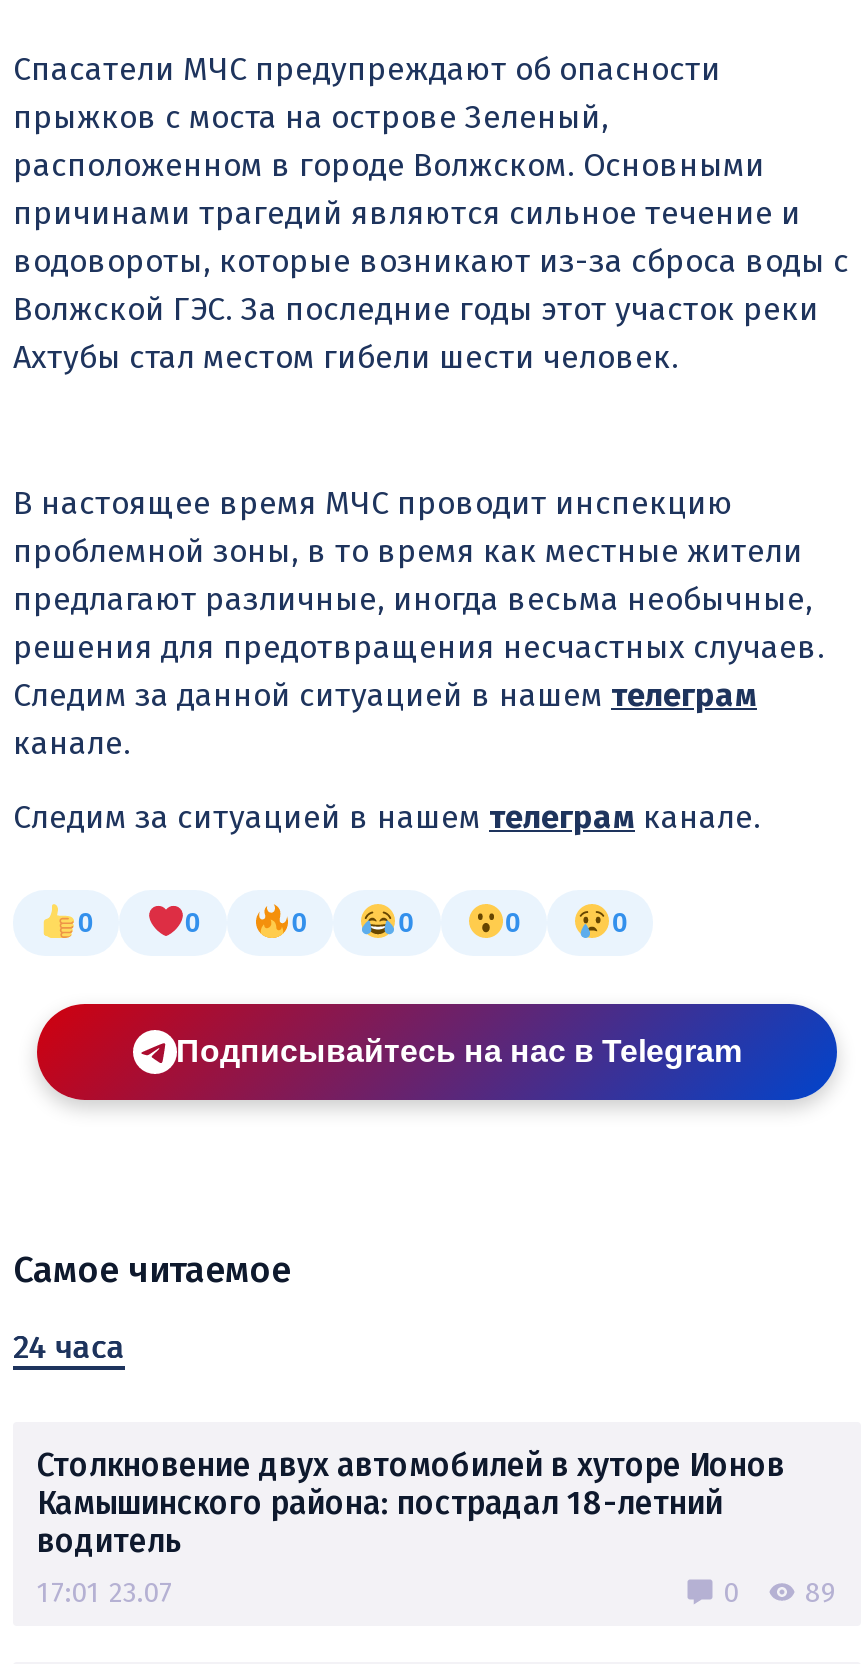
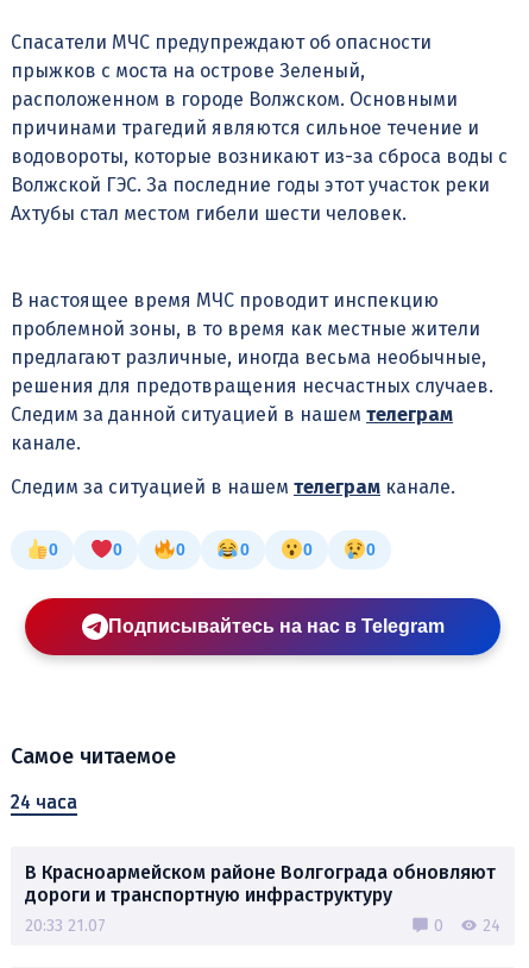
- Столкновение двух автомобилей в хуторе Ионов
- Камышинского района: пострадал 18-летний
- водитель
- 17:01 23.07
+ В Красноармейском районе Волгограда обновляют
+ дороги и транспортную инфраструктуру
+ 20:33 21.07

- 0 89
+ 0 24
